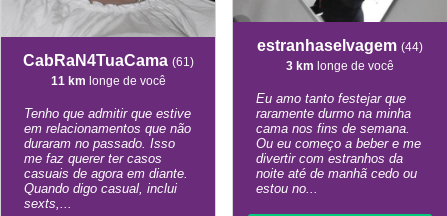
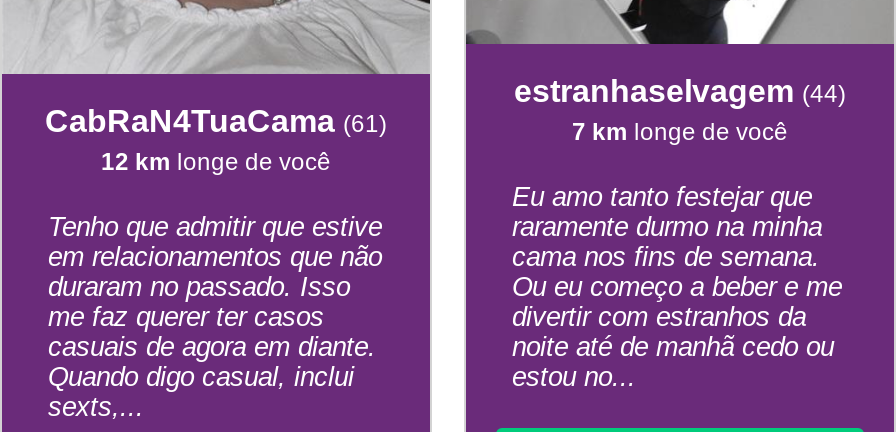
- 3 km longe de você
+ 7 km longe de você

- 11 km longe de você
+ 12 km longe de você
